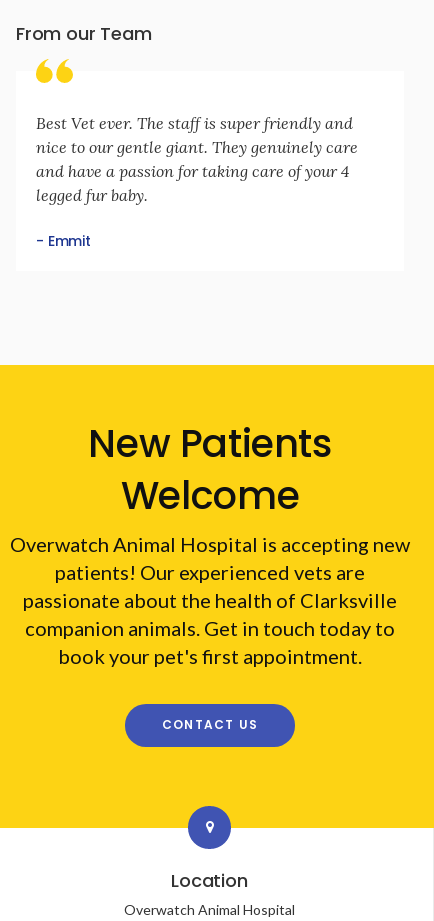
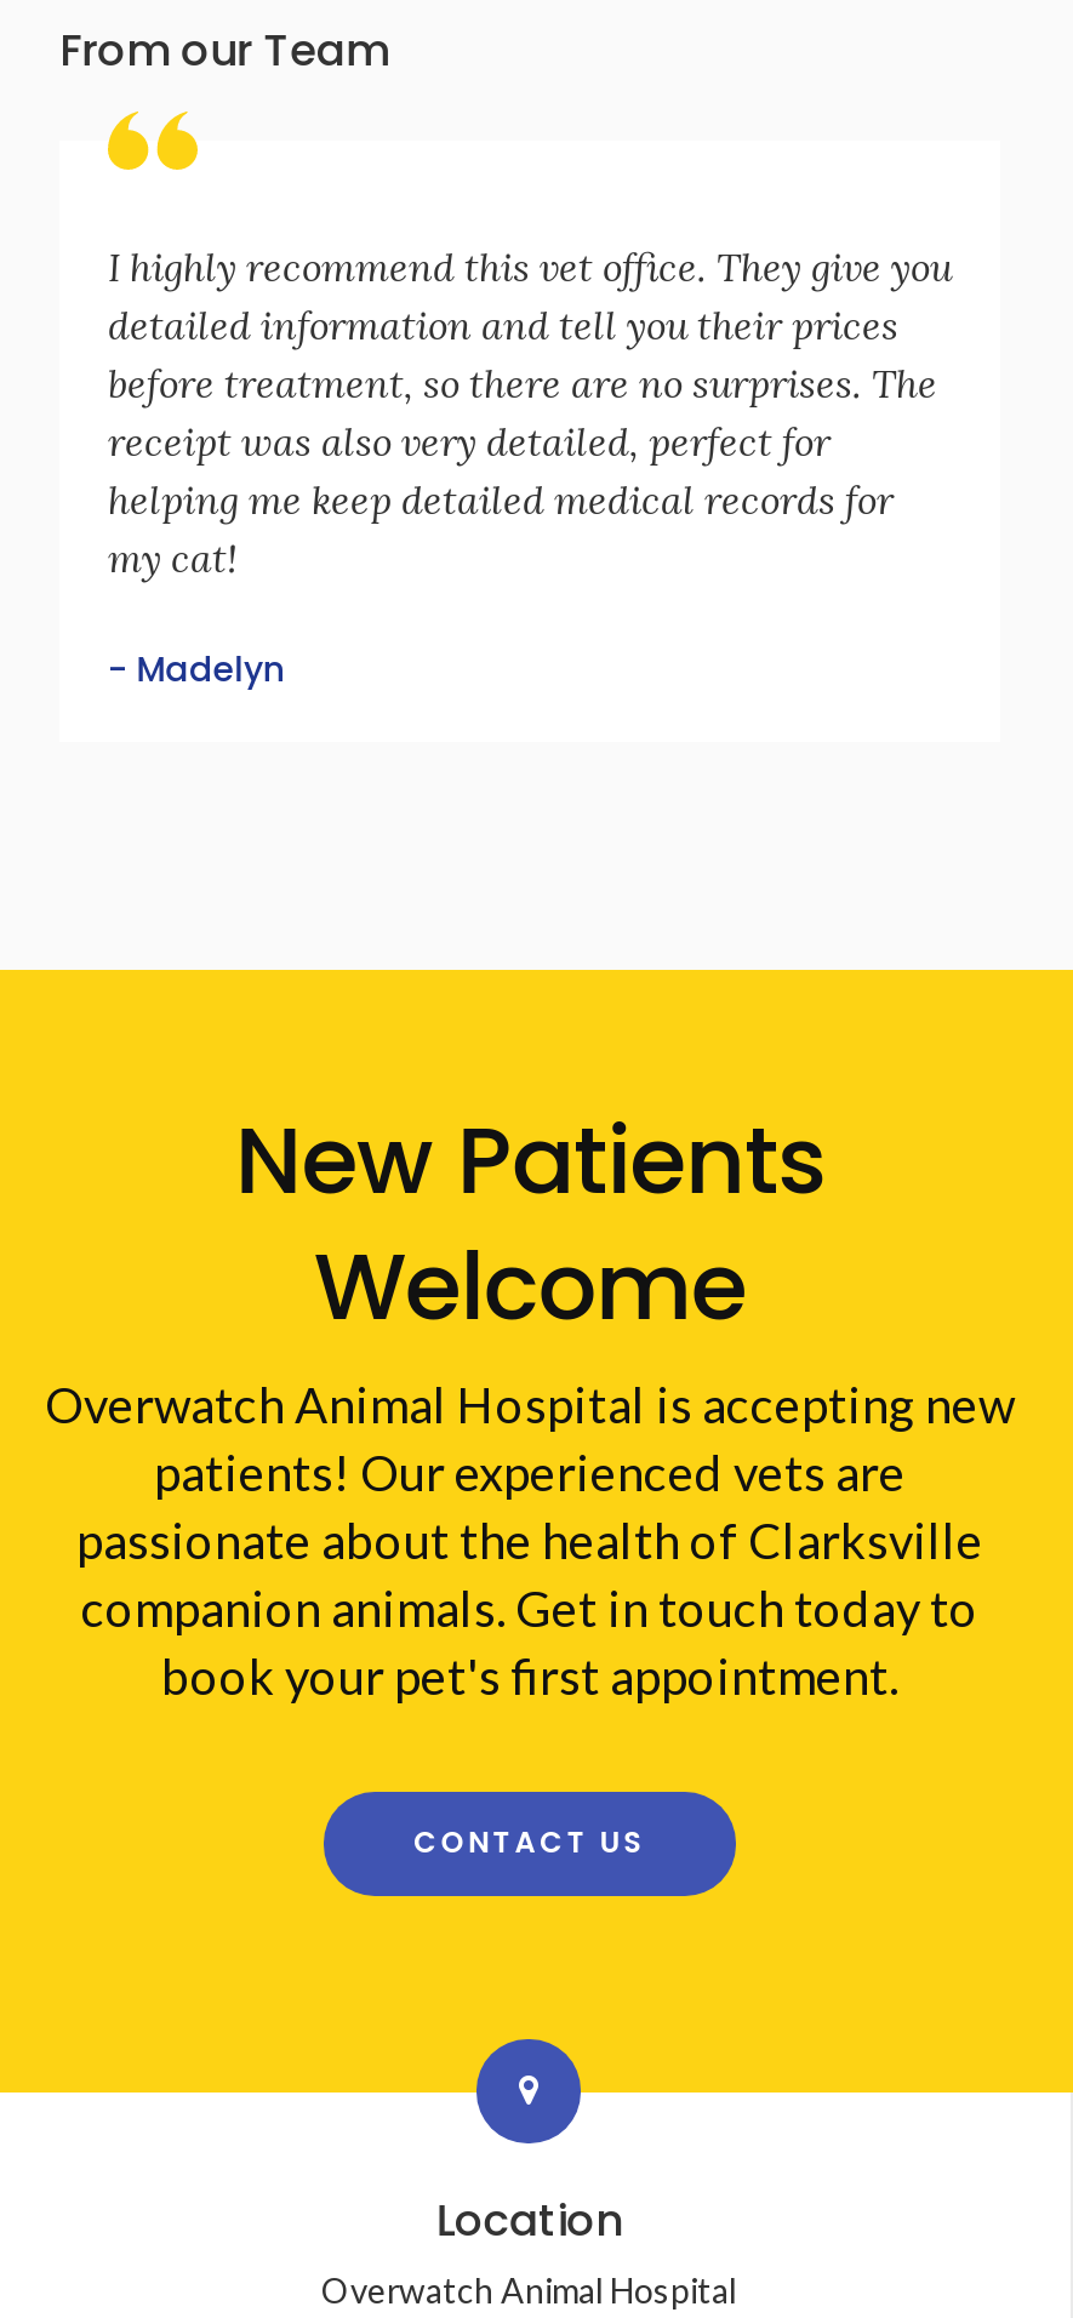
- Best Vet ever. The staff is super friendly and
- nice to our gentle giant. They genuinely care
- and have a passion for taking care of your 4
- legged fur baby.
+ I highly recommend this vet office. They give you
+ detailed information and tell you their prices
+ before treatment, so there are no surprises. The
+ receipt was also very detailed, perfect for
+ helping me keep detailed medical records for
+ my cat!

- - Emmit
+ - Madelyn
